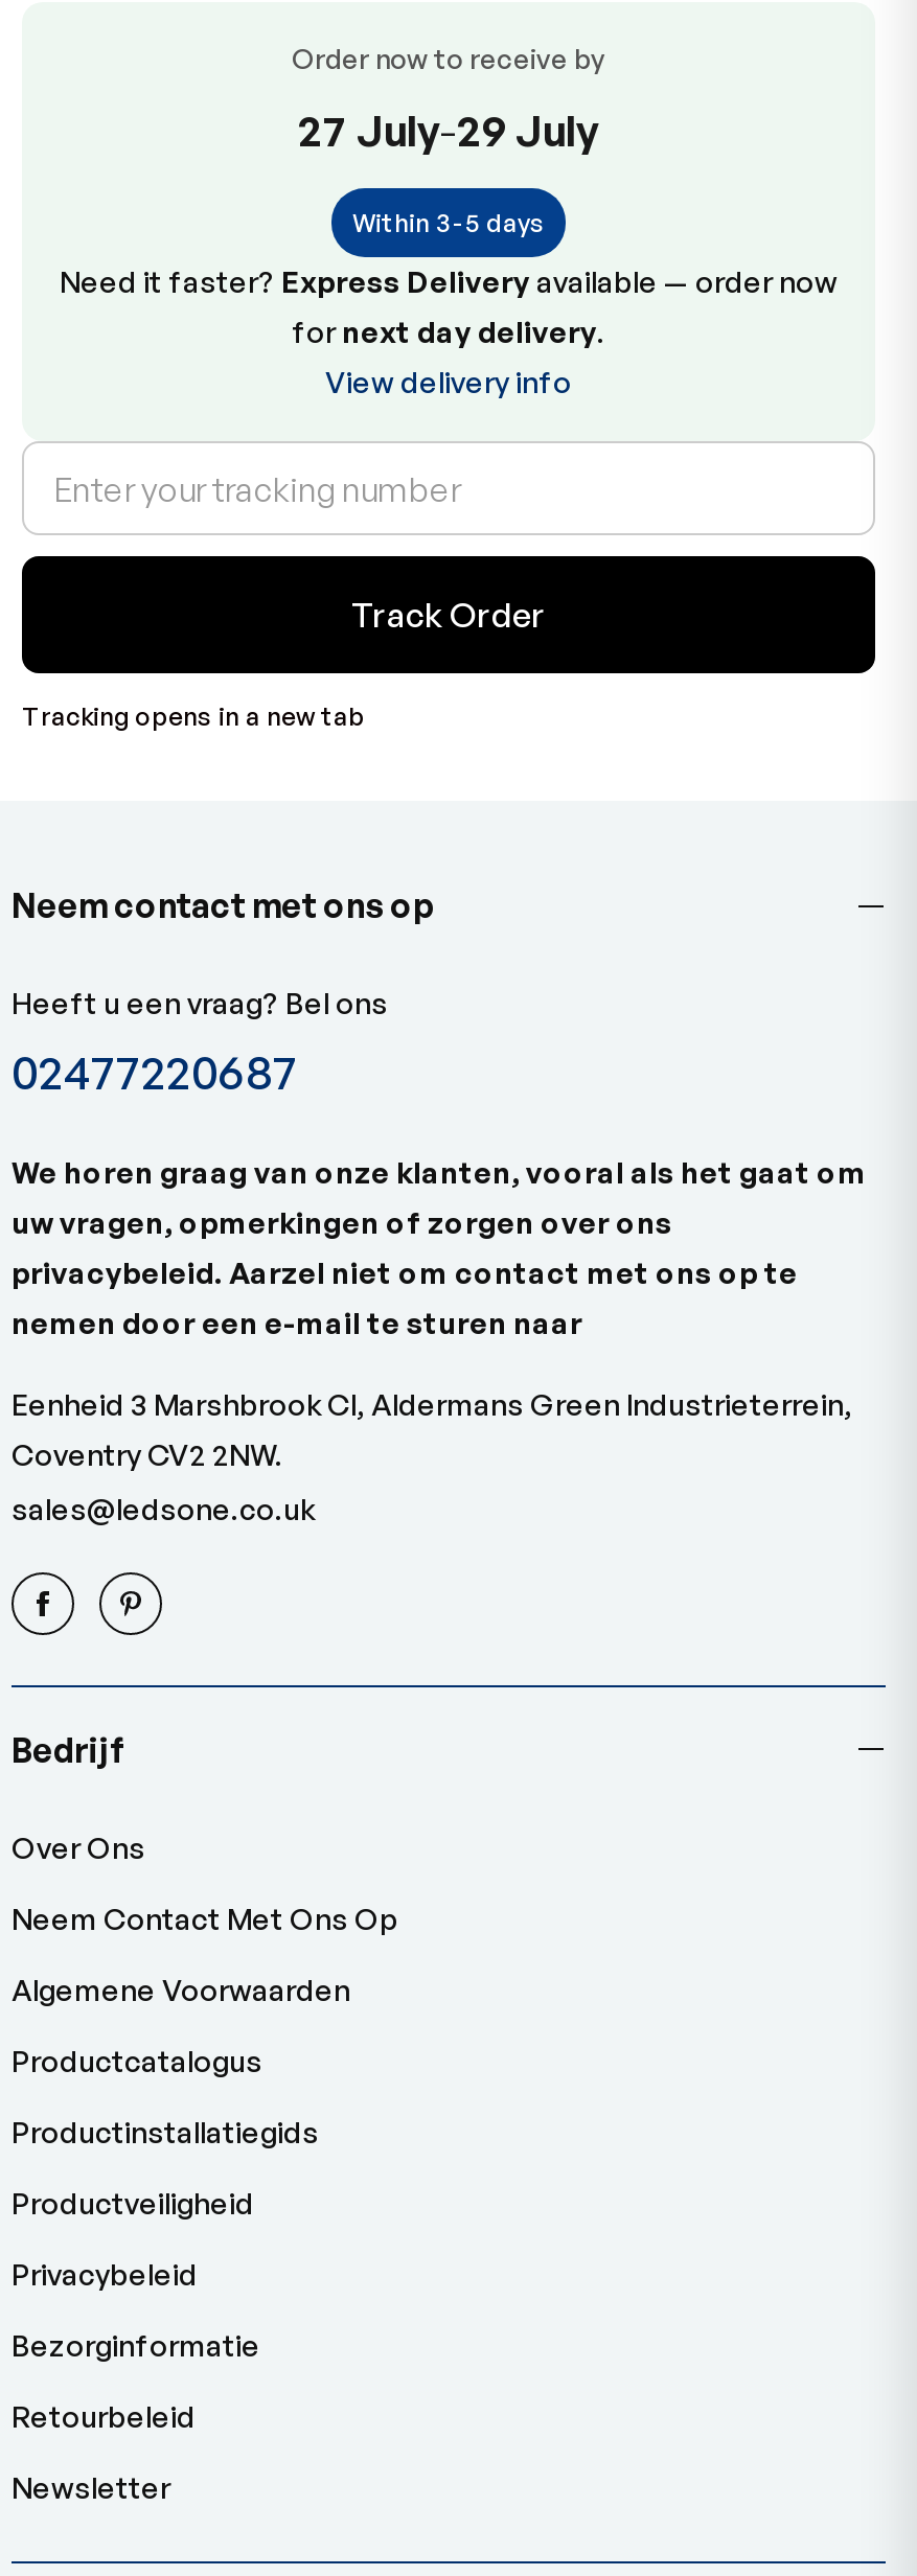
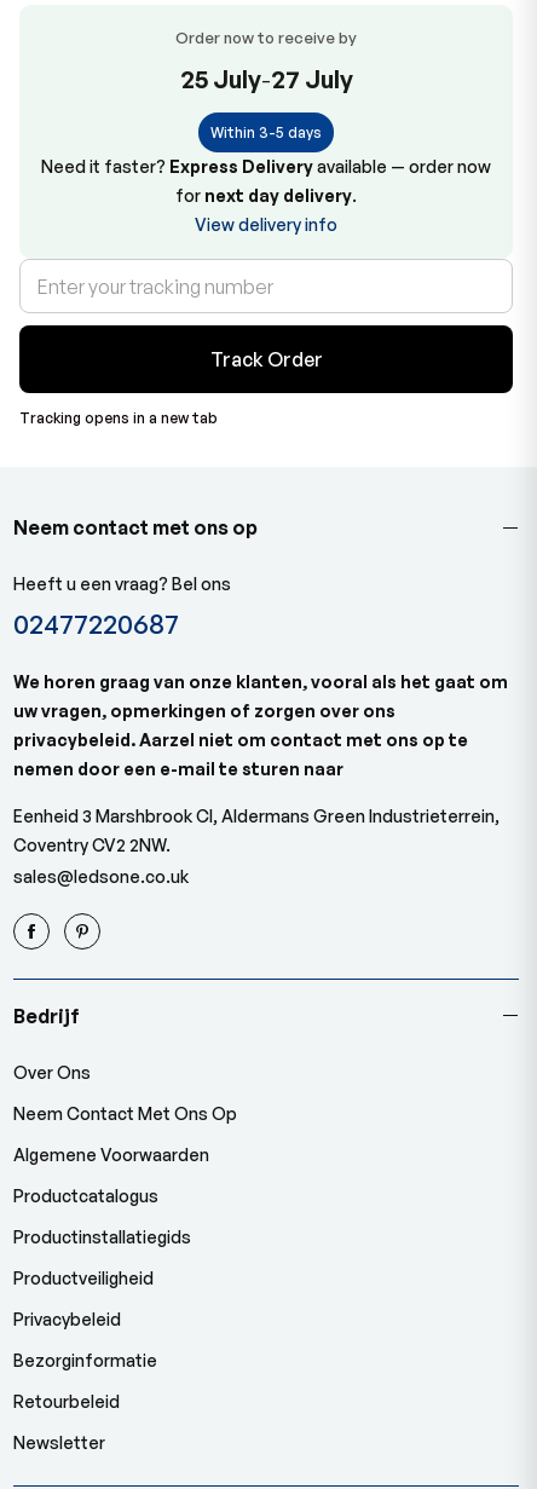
- 27 July-29 July
+ 25 July-27 July
